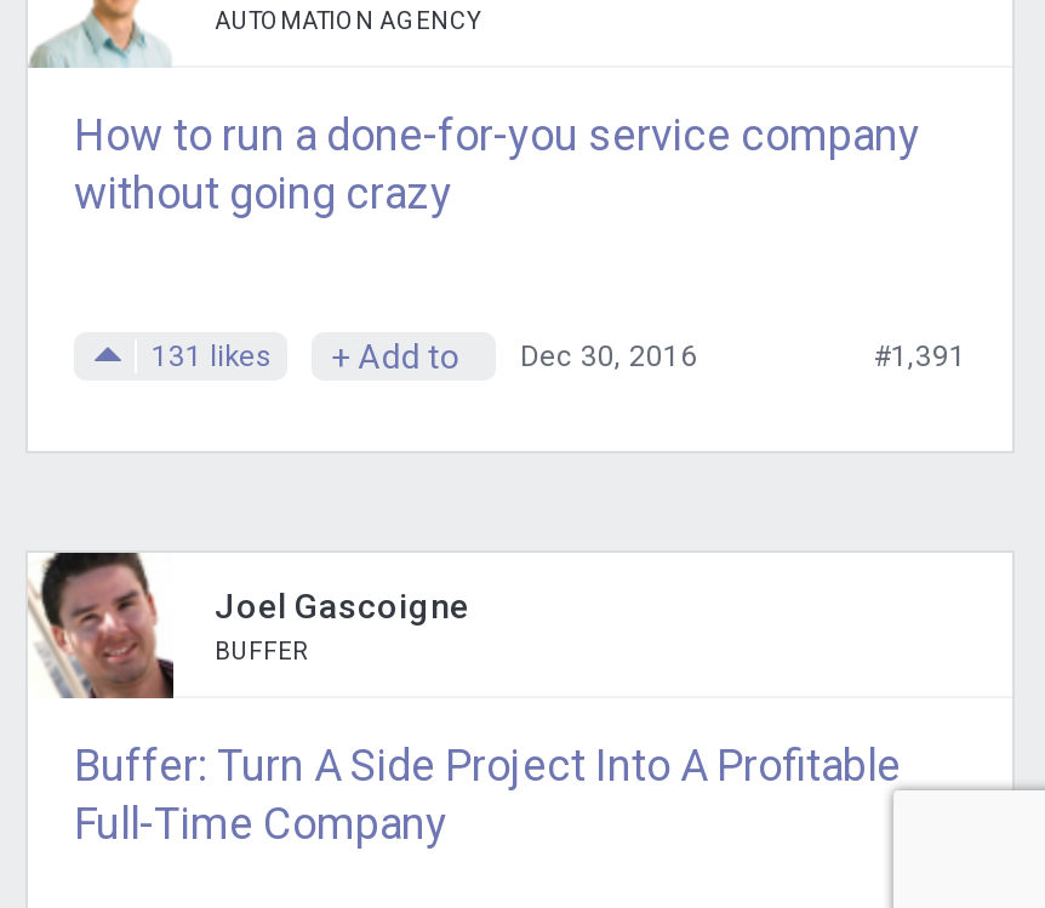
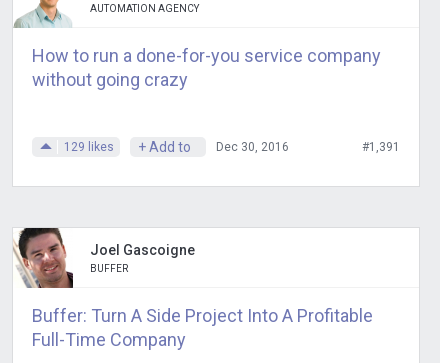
- 131 likes + Add to Dec 30, 2016
+ 129 likes + Add to Dec 30, 2016
